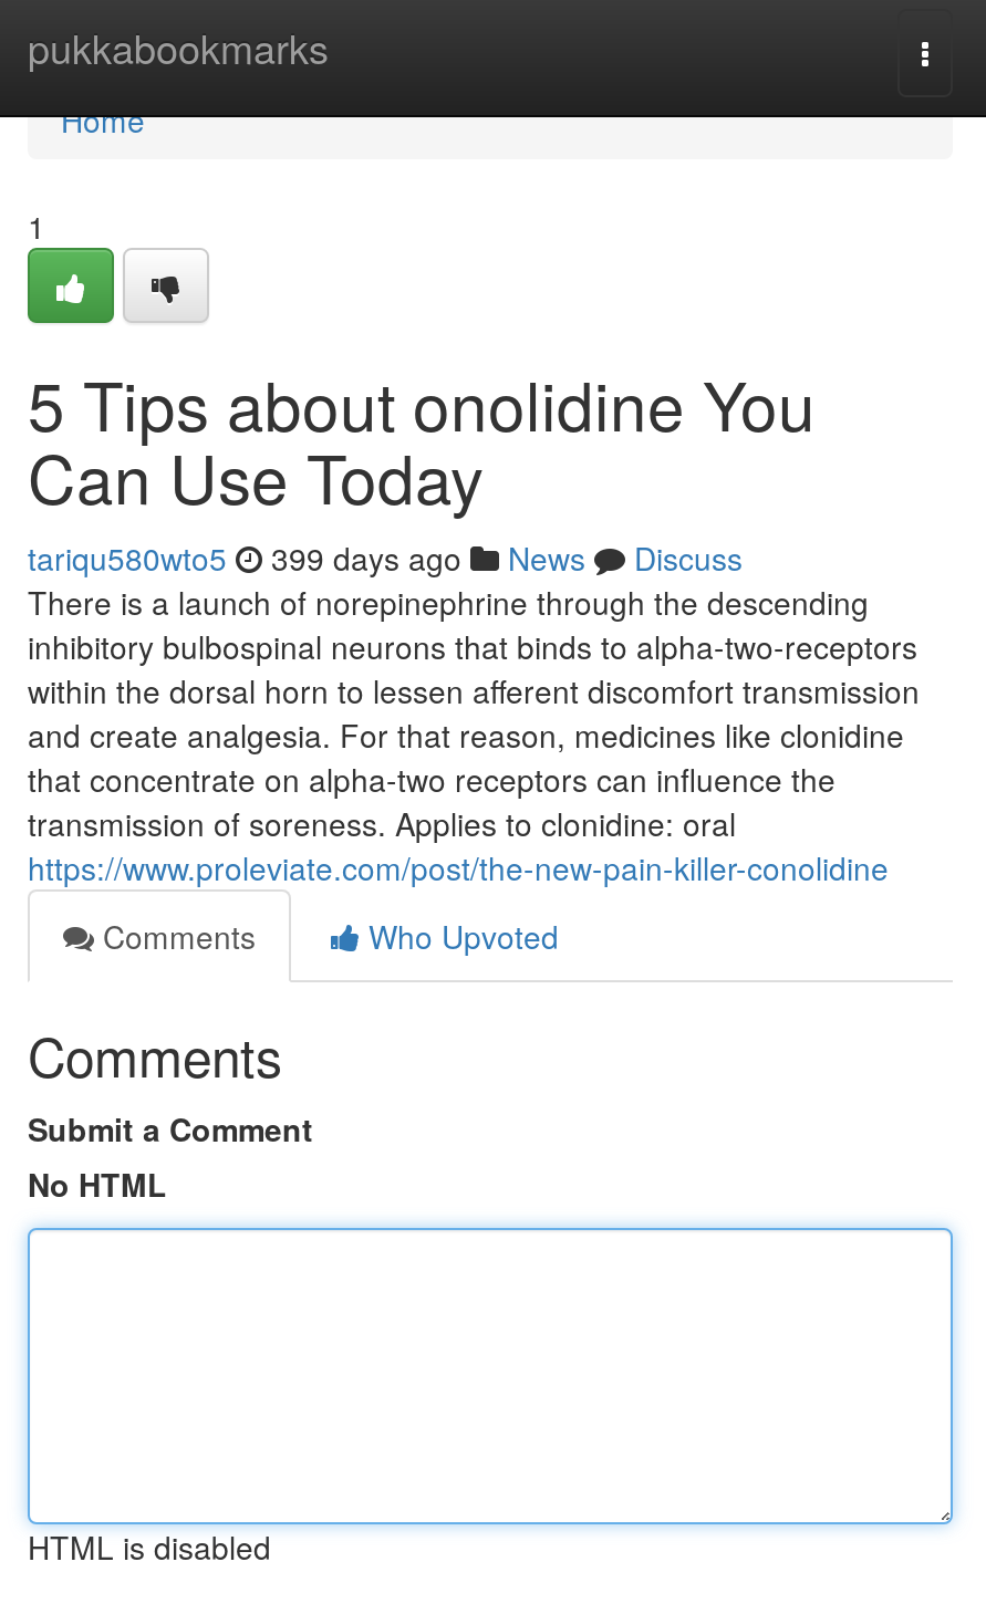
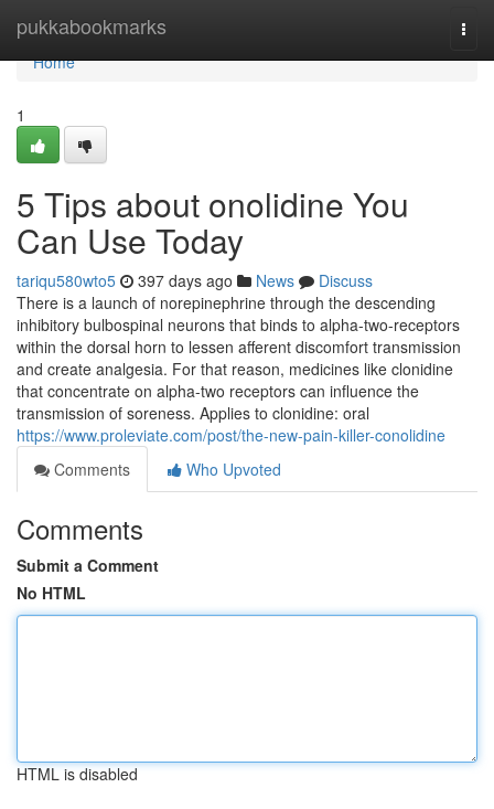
- tariqu580wto5 399 days ago News Discuss
+ tariqu580wto5 397 days ago News Discuss
